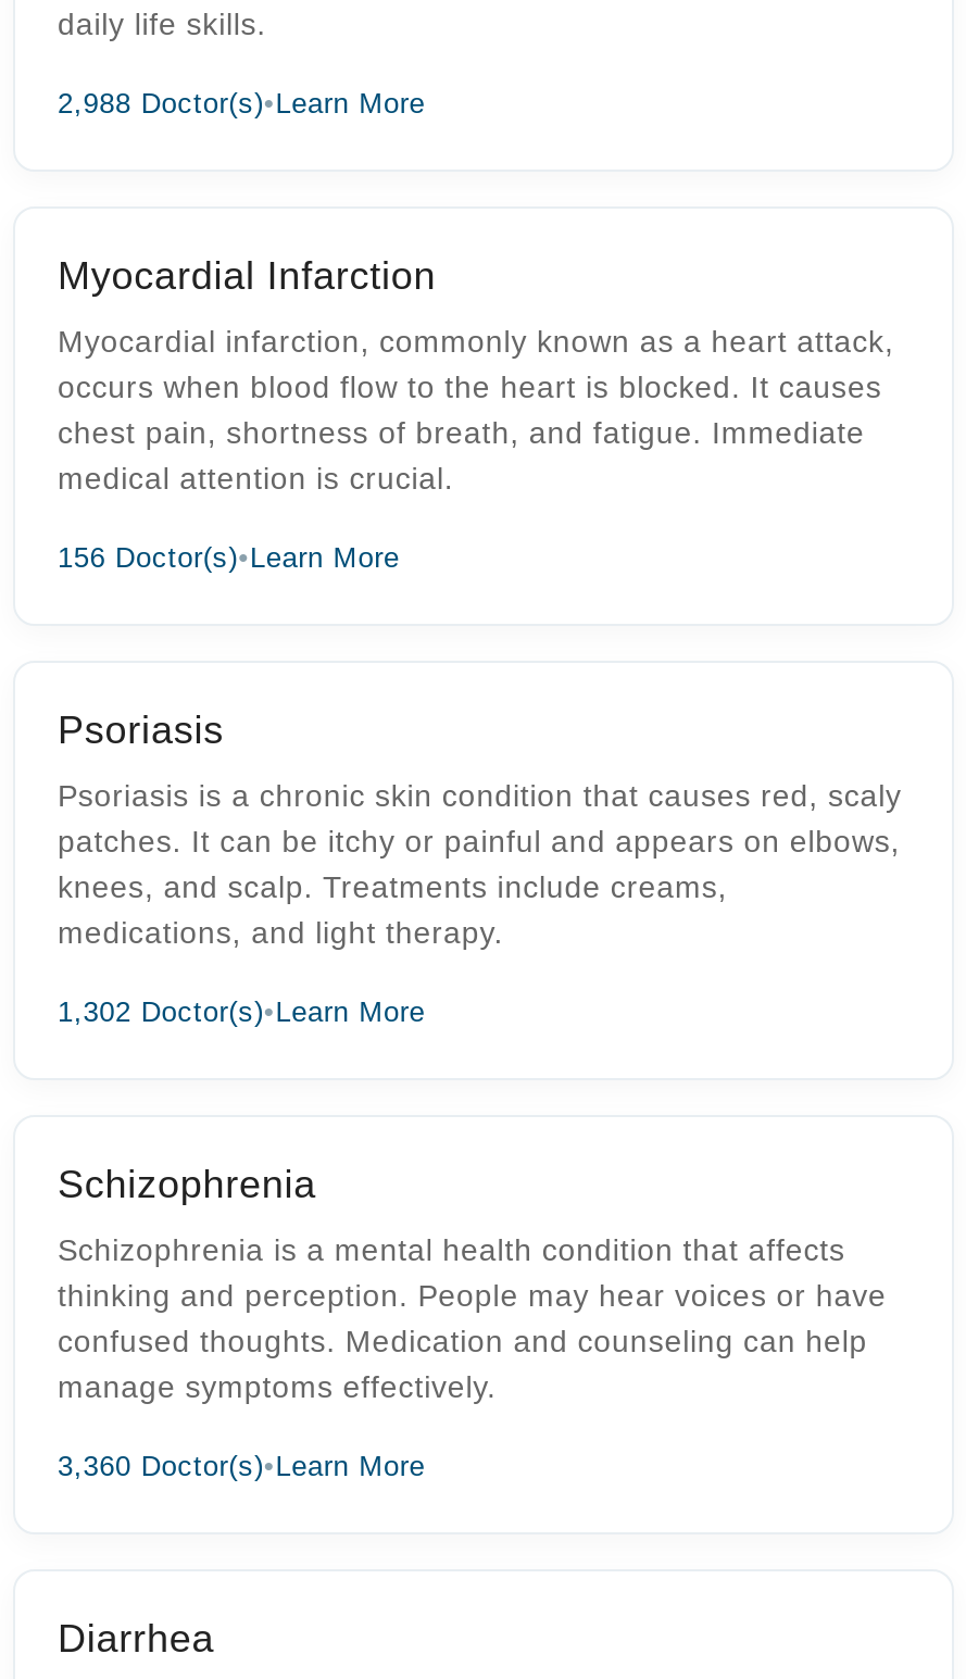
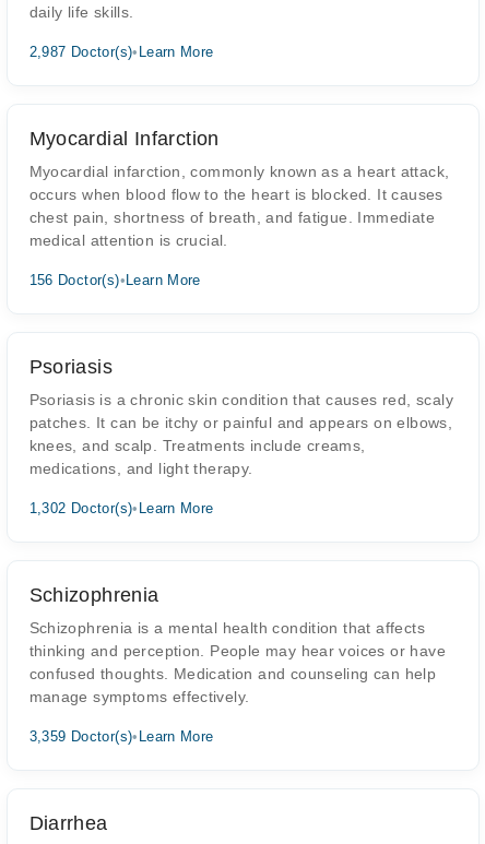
- 2,988 Doctor(s)•Learn More
+ 2,987 Doctor(s)•Learn More

- 3,360 Doctor(s)•Learn More
+ 3,359 Doctor(s)•Learn More
